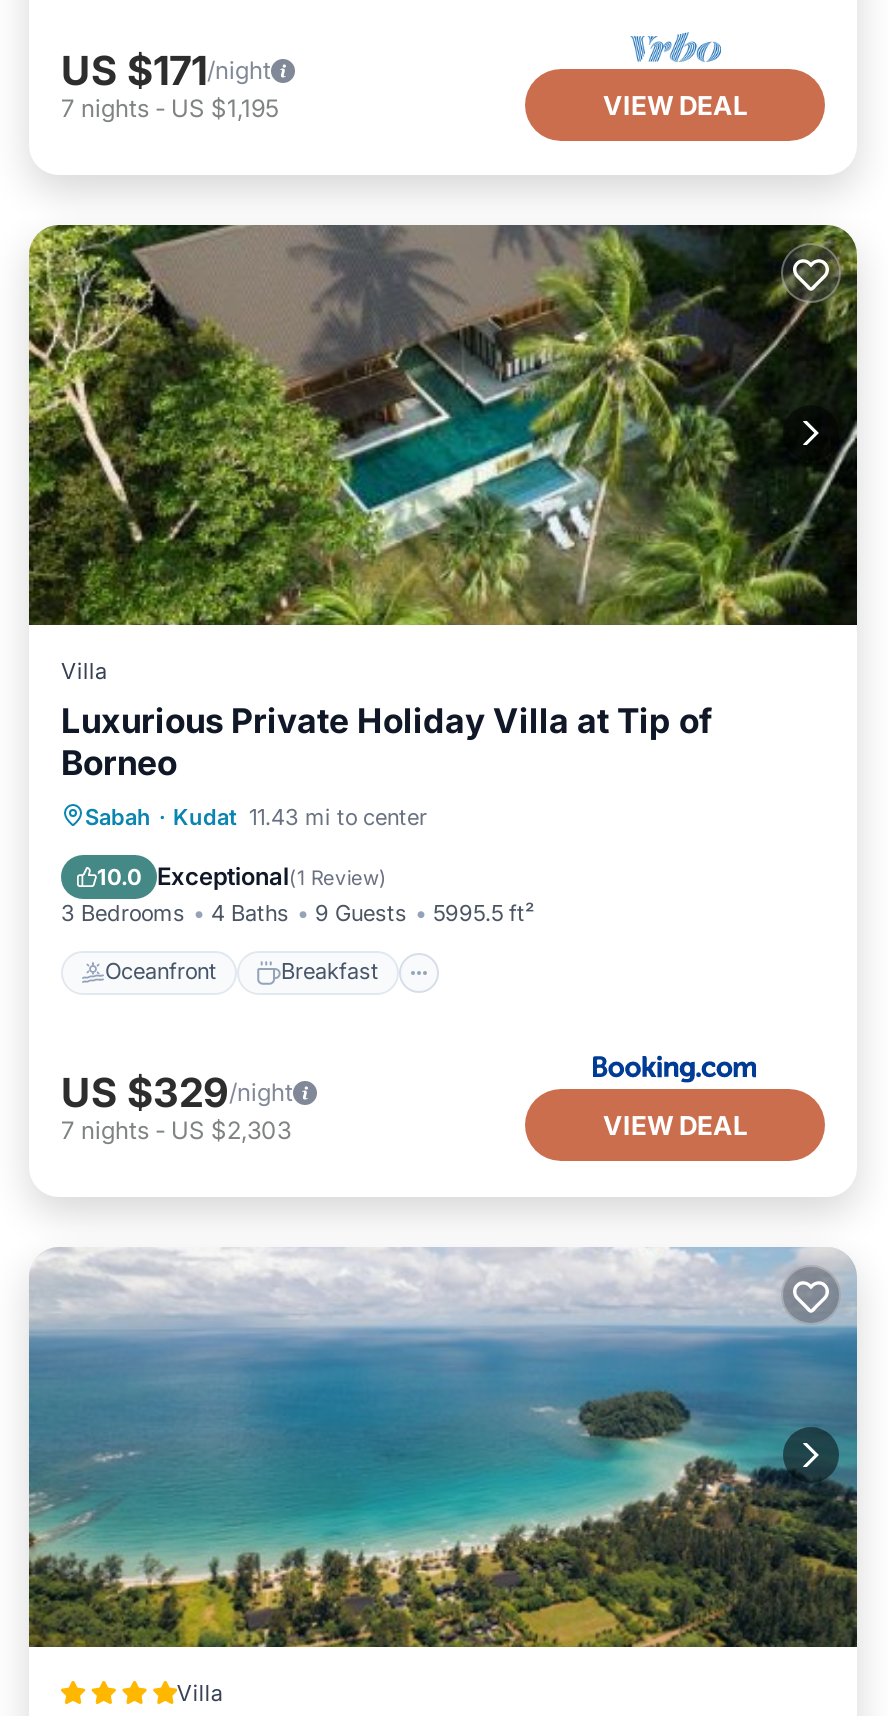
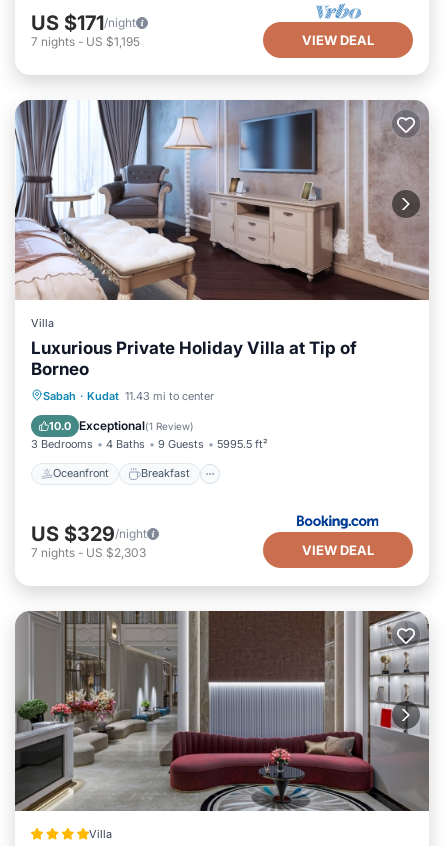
- [image]
+ [image]

- [image]
+ [image]
